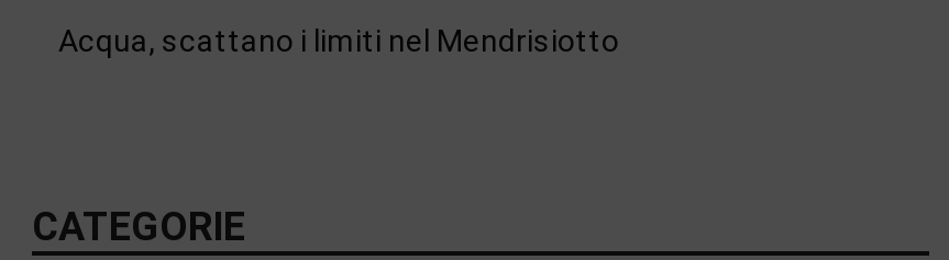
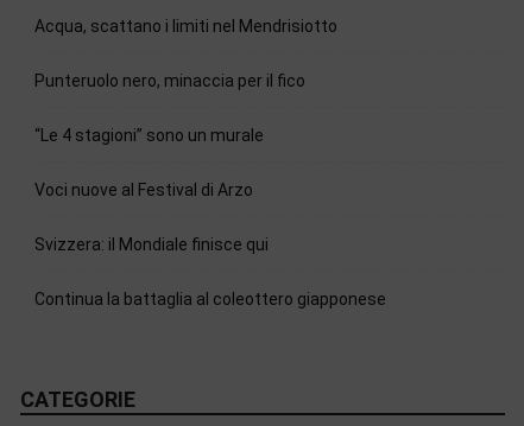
+ Punteruolo nero, minaccia per il fico
+ “Le 4 stagioni” sono un murale
+ Voci nuove al Festival di Arzo
+ Svizzera: il Mondiale finisce qui
+ Continua la battaglia al coleottero giapponese
